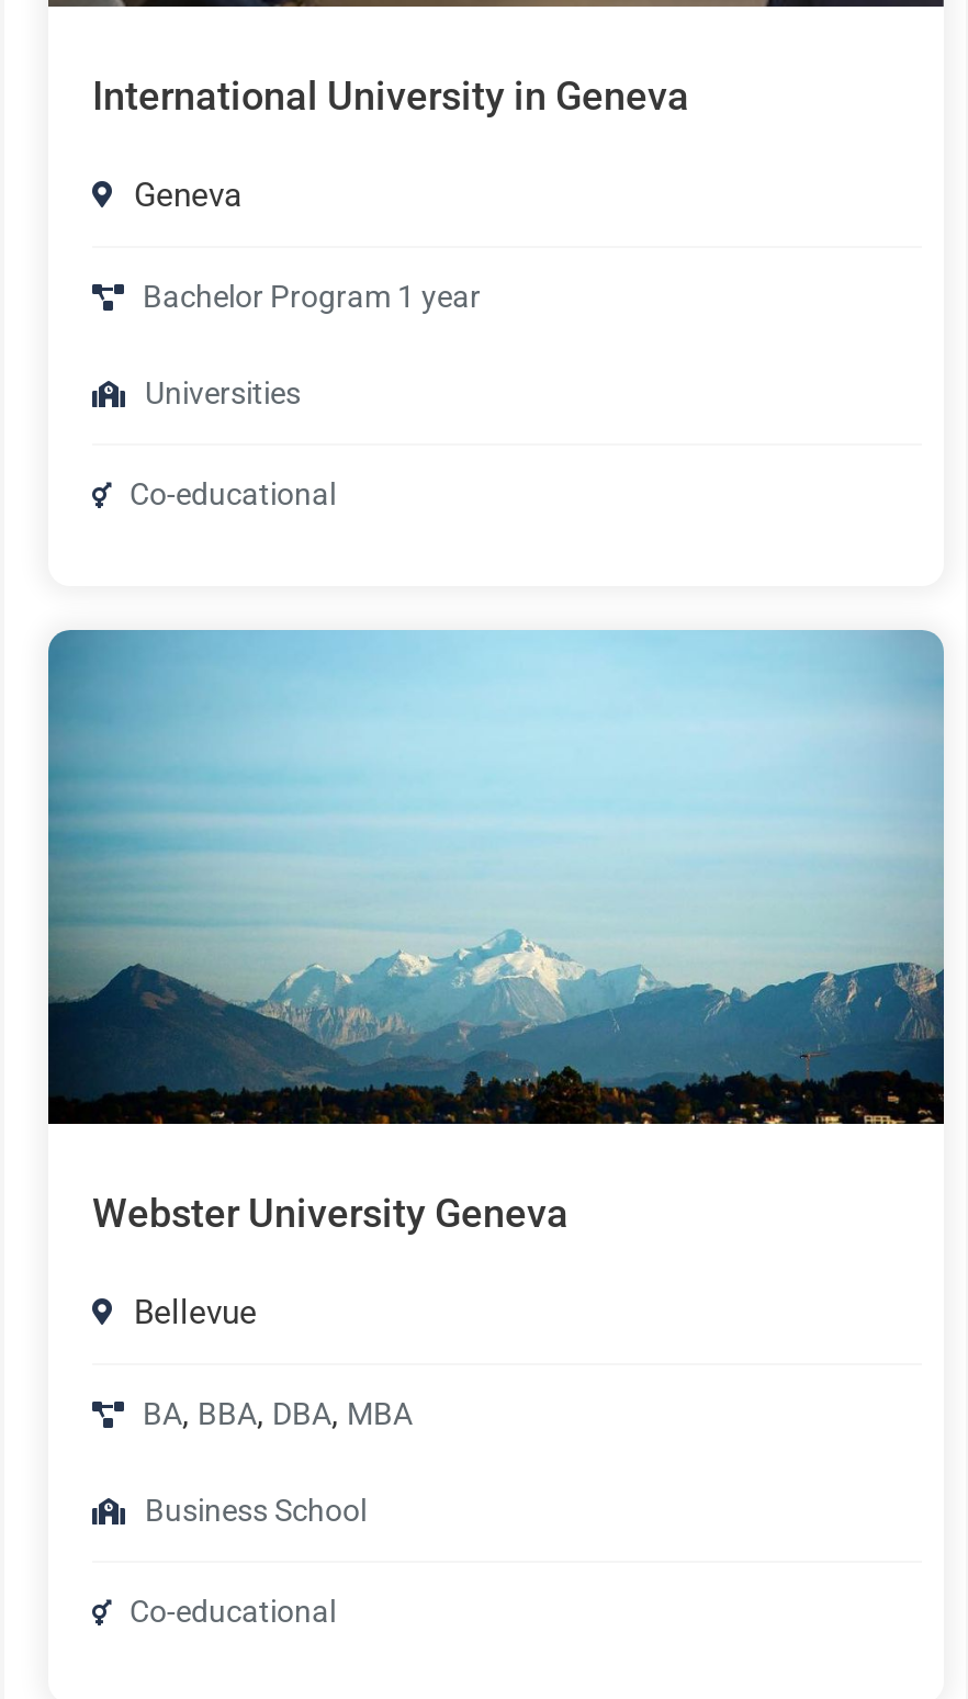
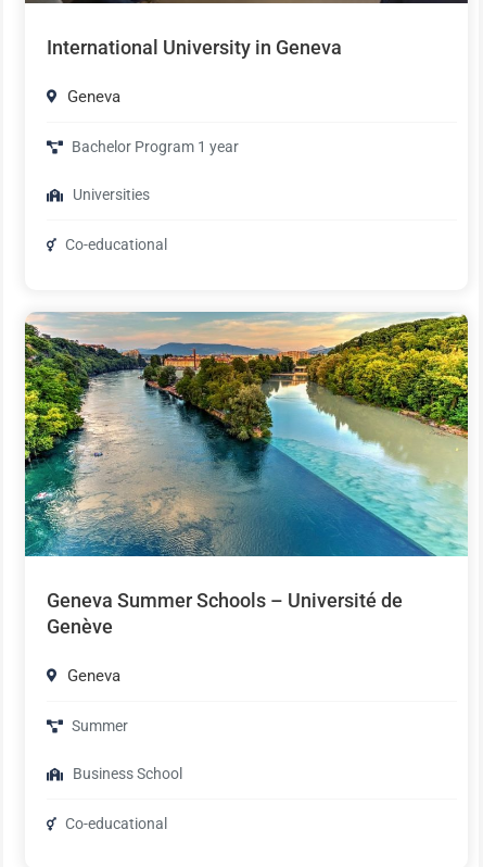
- [image]
- Webster University Geneva
+ [image]
+ Geneva Summer Schools – Université de
+ Genève

- Bellevue
+ Geneva

- BA, BBA, DBA, MBA
+ Summer
